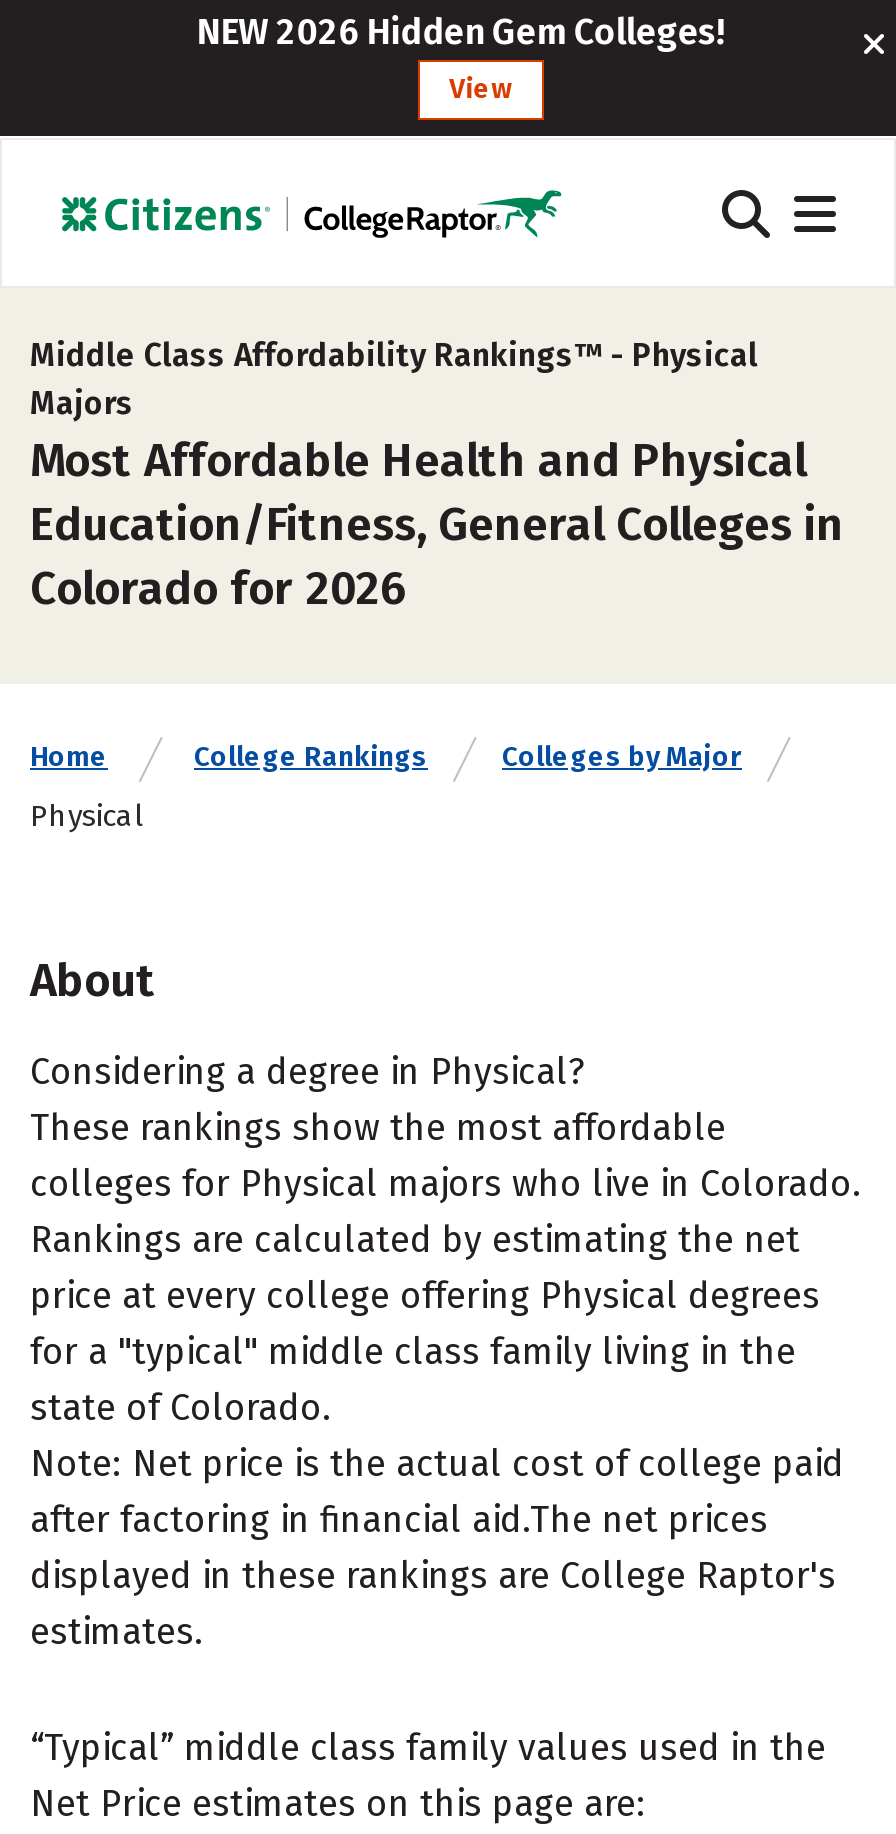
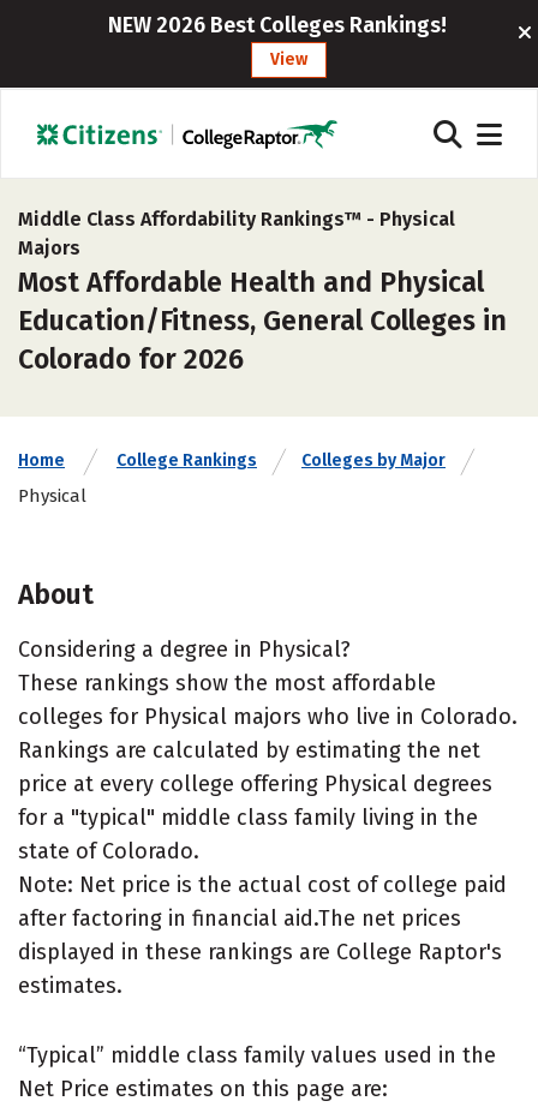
- NEW 2026 Hidden Gem Colleges!
+ NEW 2026 Best Colleges Rankings!
